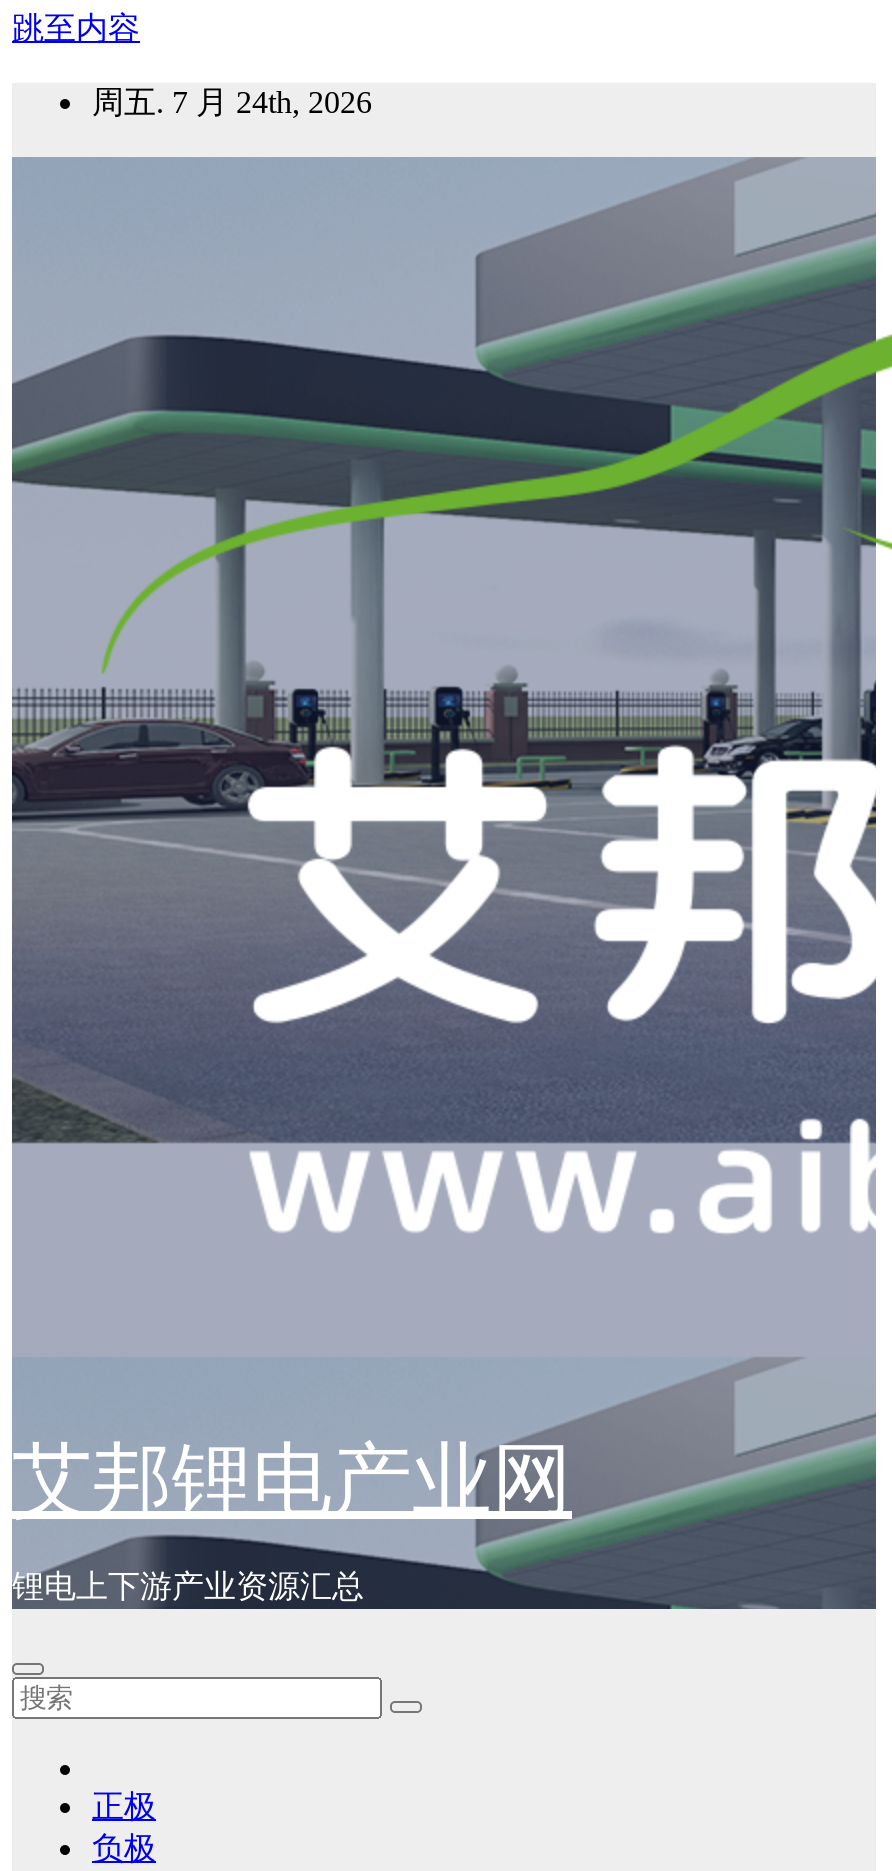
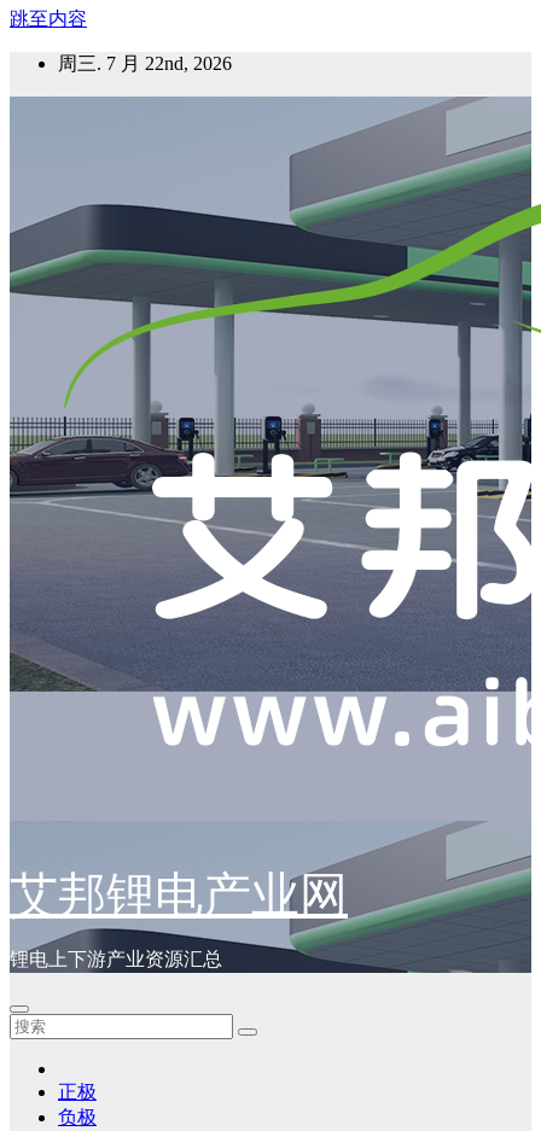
- 周五. 7 月 24th, 2026
+ 周三. 7 月 22nd, 2026
